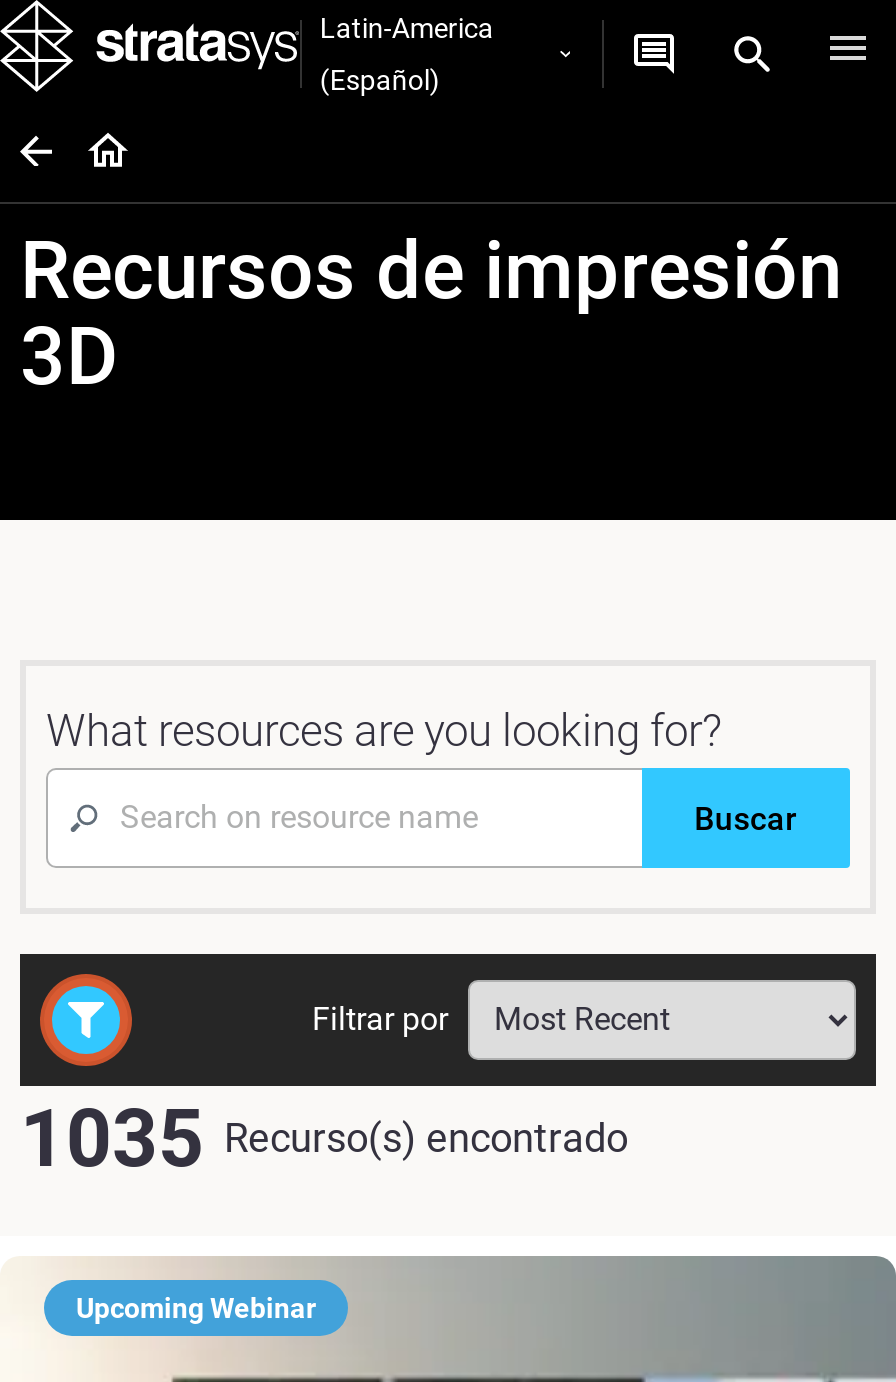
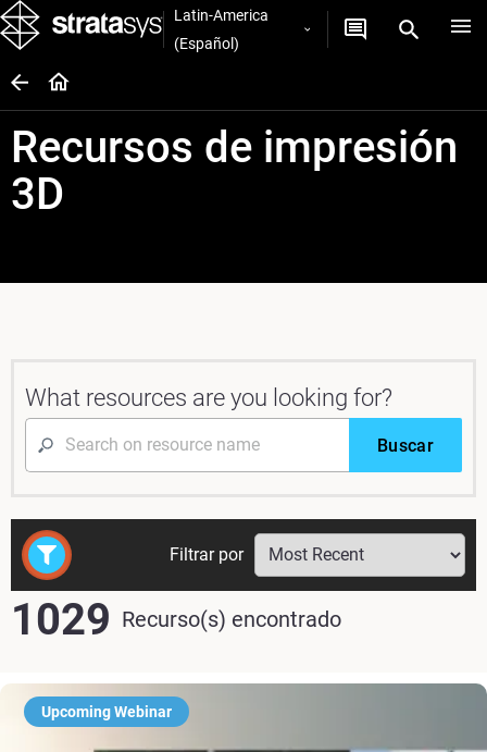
- 1035 Recurso(s) encontrado
+ 1029 Recurso(s) encontrado
